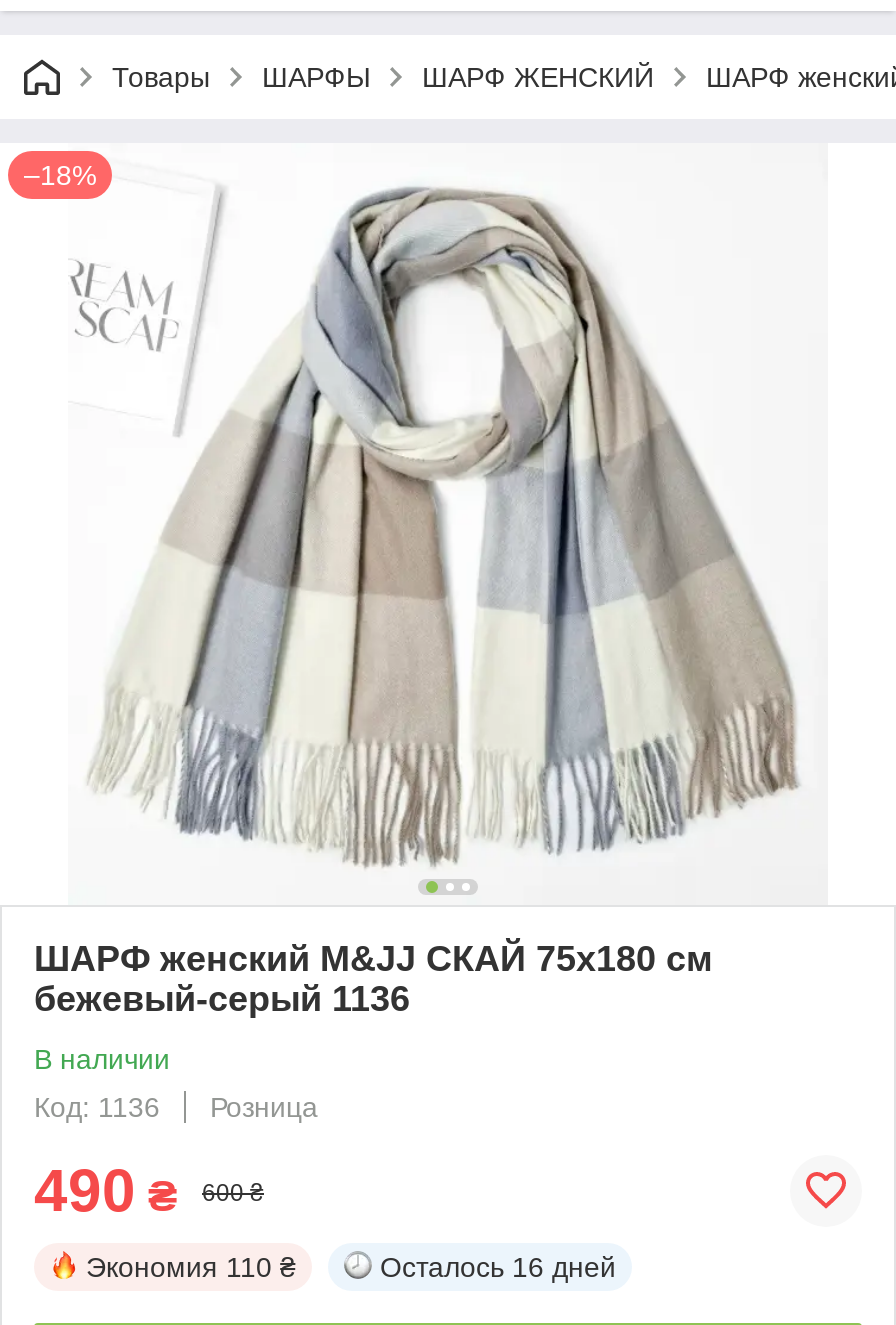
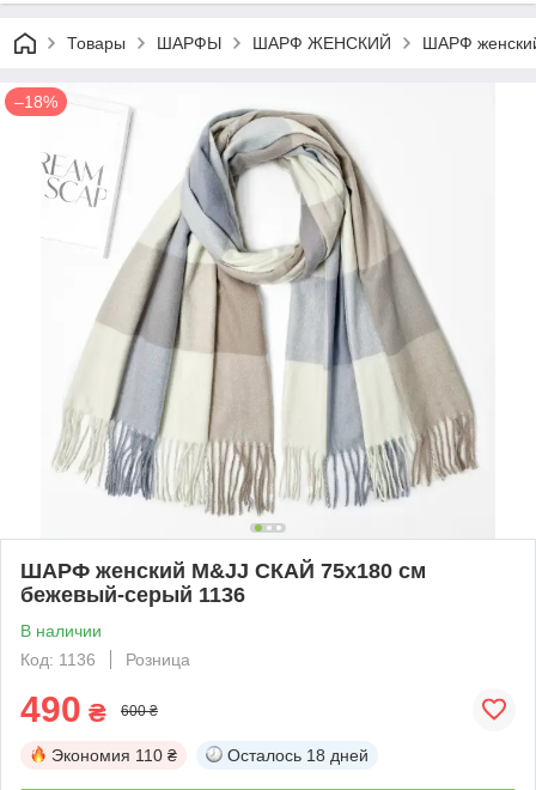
- Осталось 16 дней
+ Осталось 18 дней
